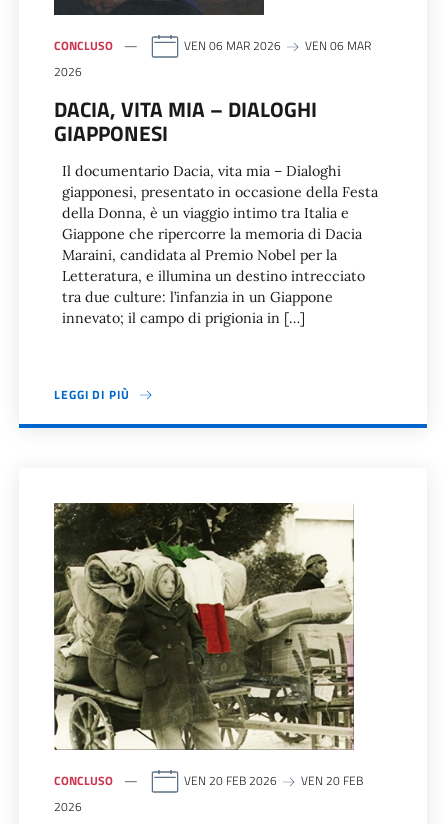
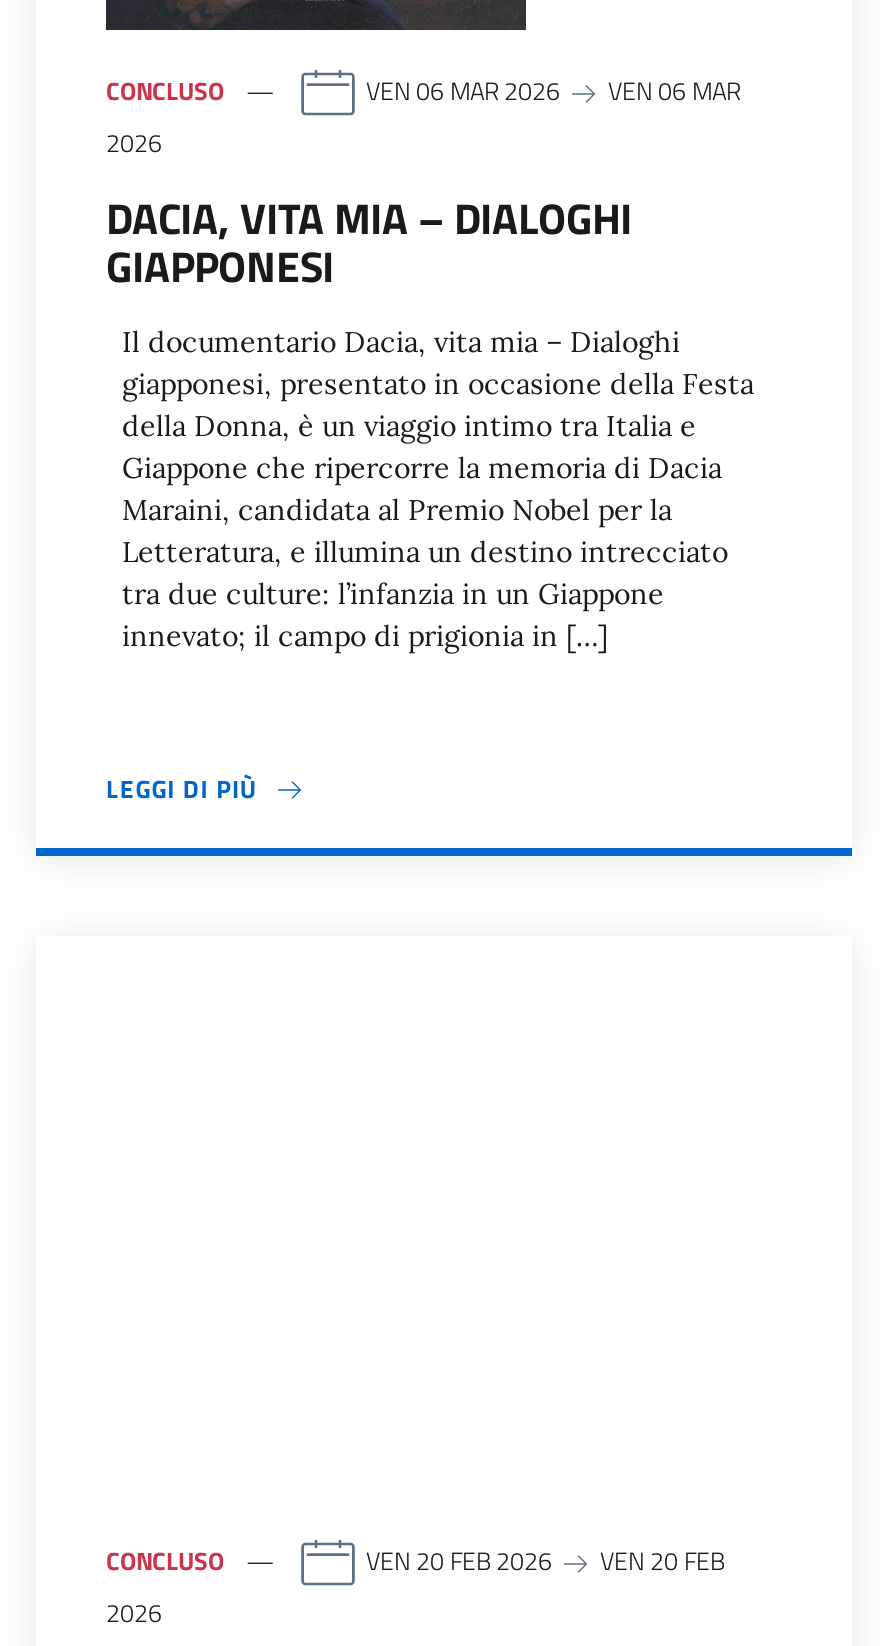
- [image]
